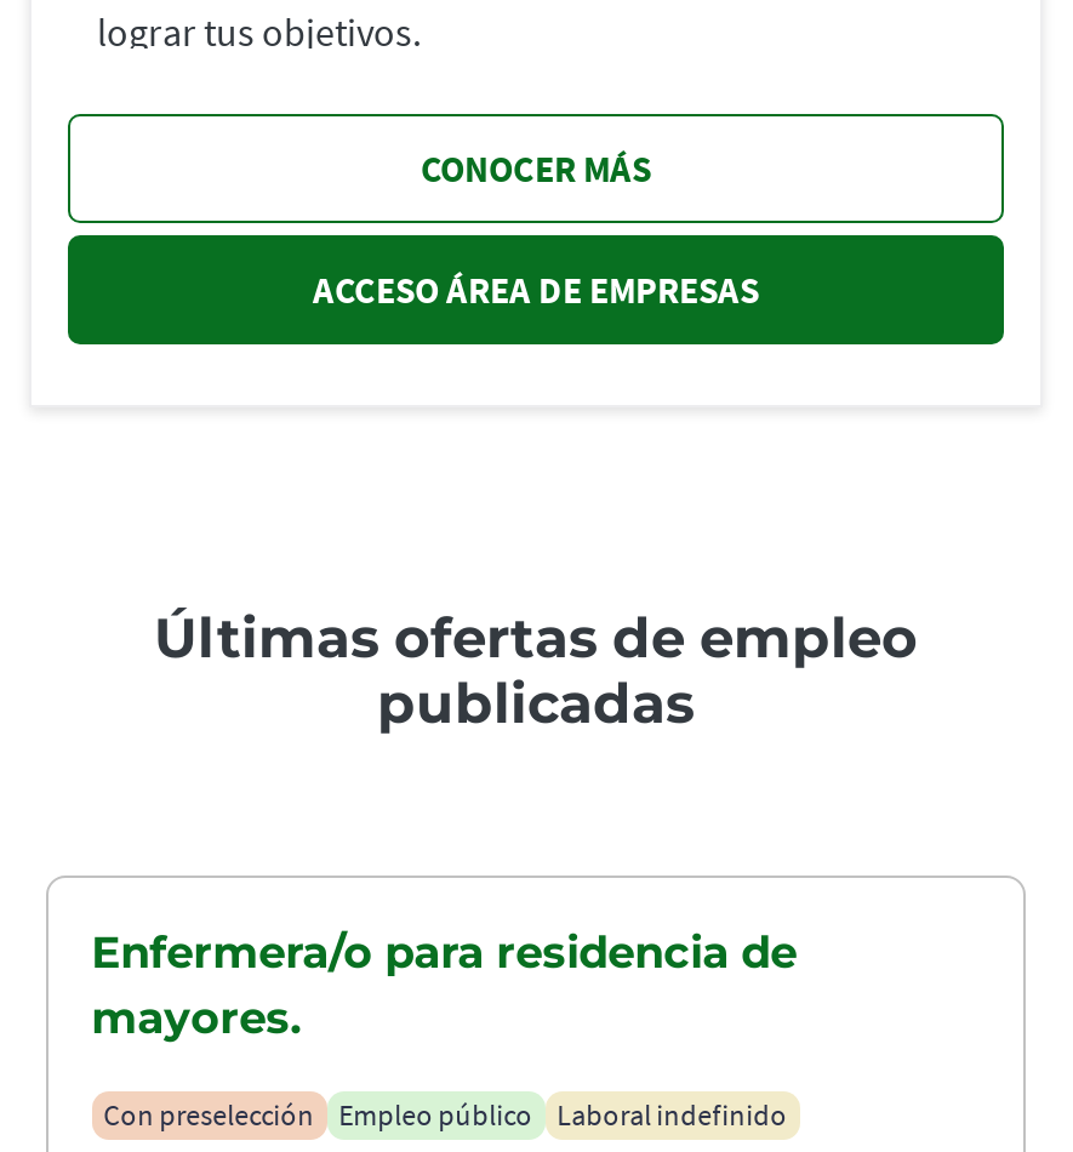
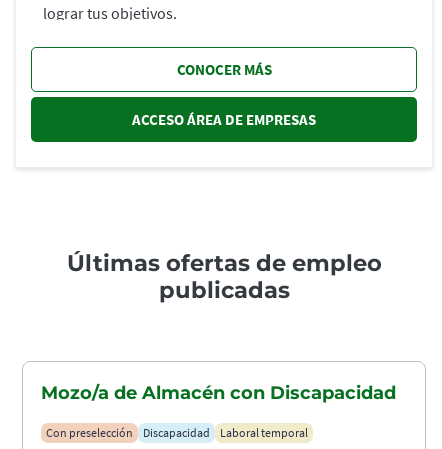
- Enfermera/o para residencia de
- mayores.
+ Mozo/a de Almacén con Discapacidad

- Empleo público
- Laboral indefinido
+ Discapacidad
+ Laboral temporal
